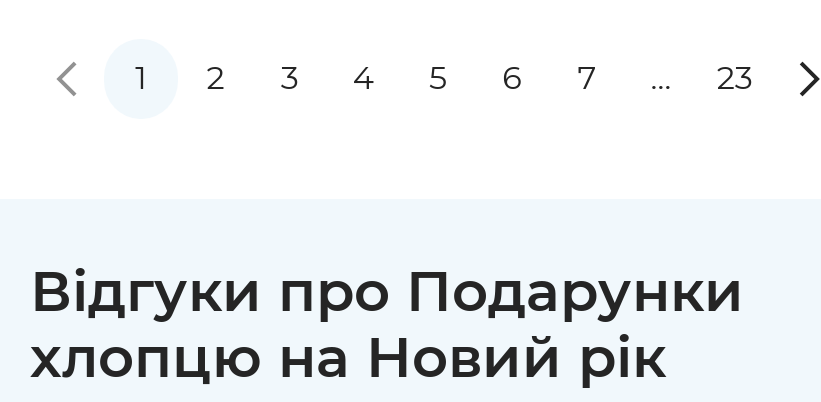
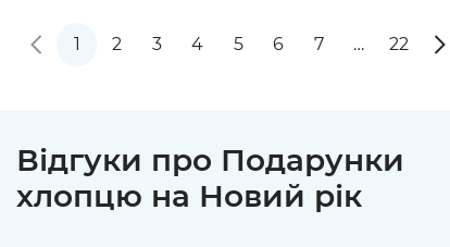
- 23
+ 22
